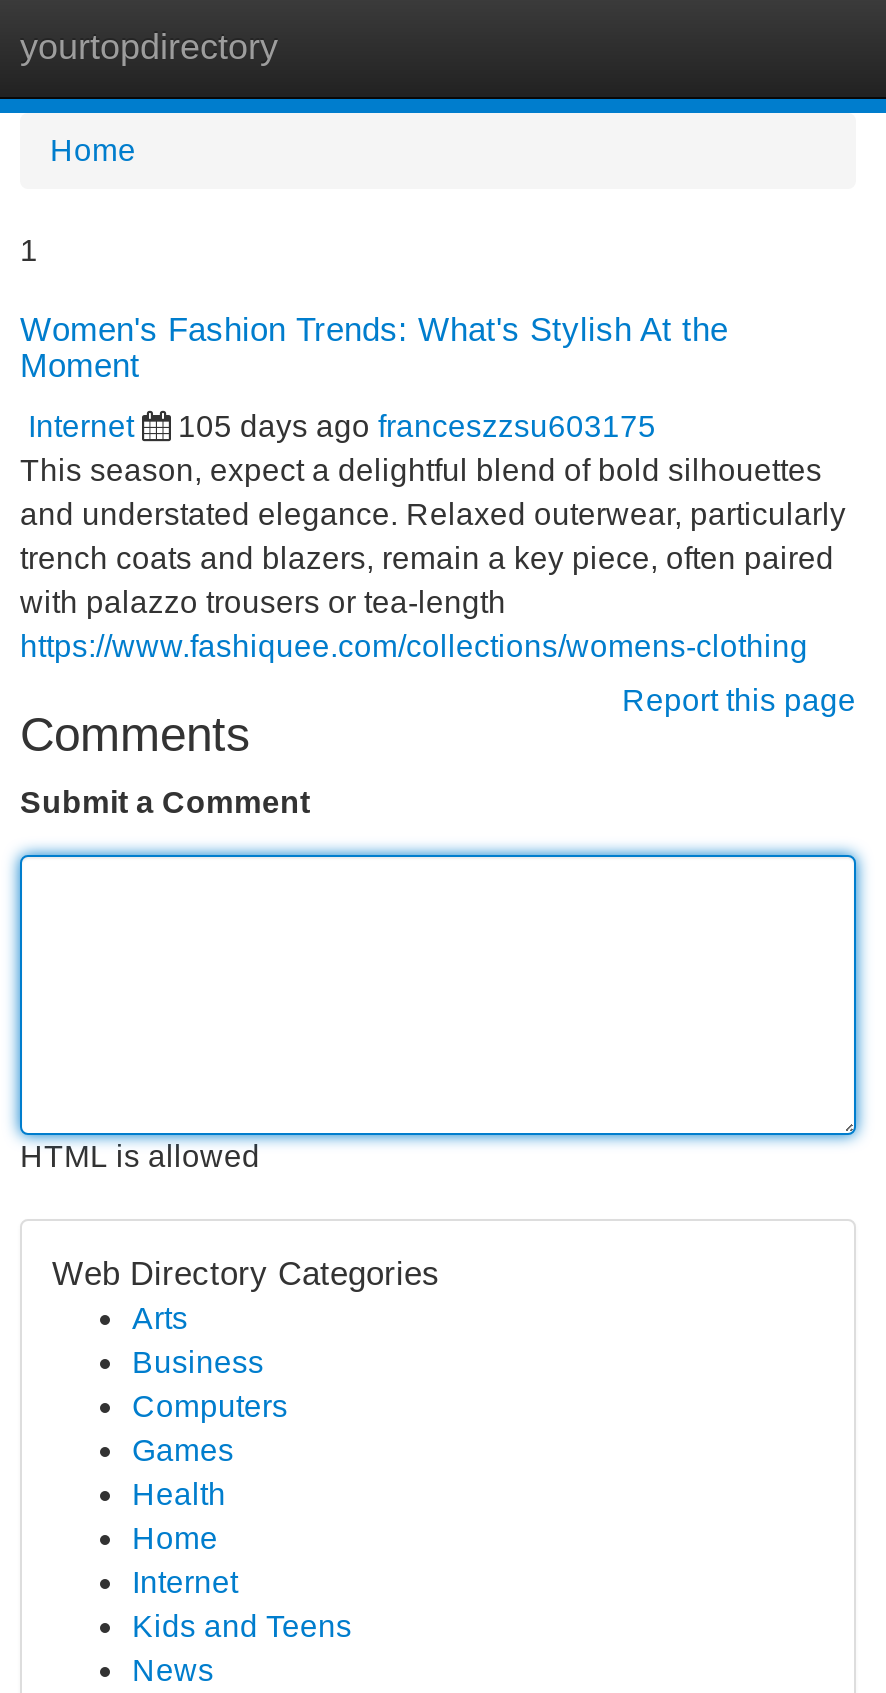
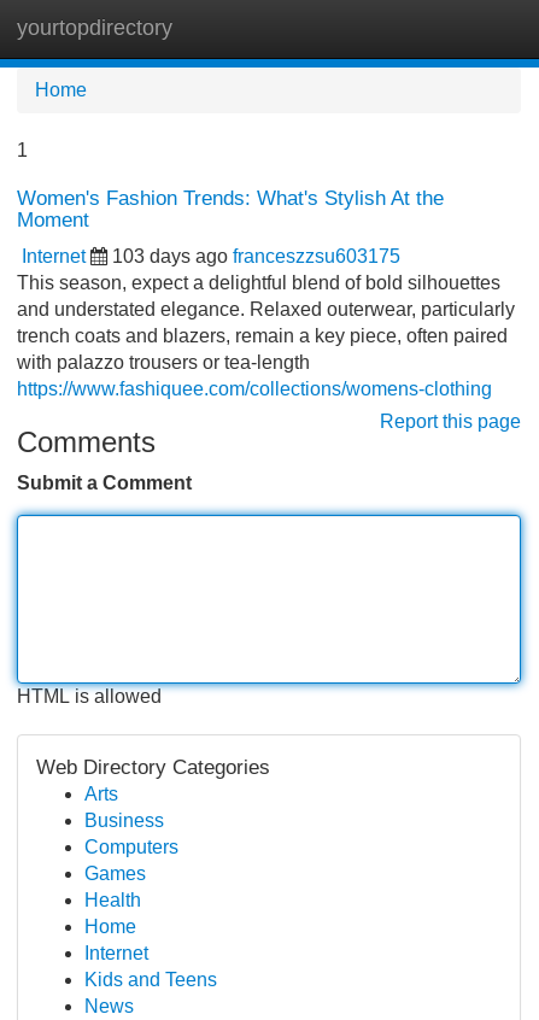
- 105 days ago franceszzsu603175
+ 103 days ago franceszzsu603175
